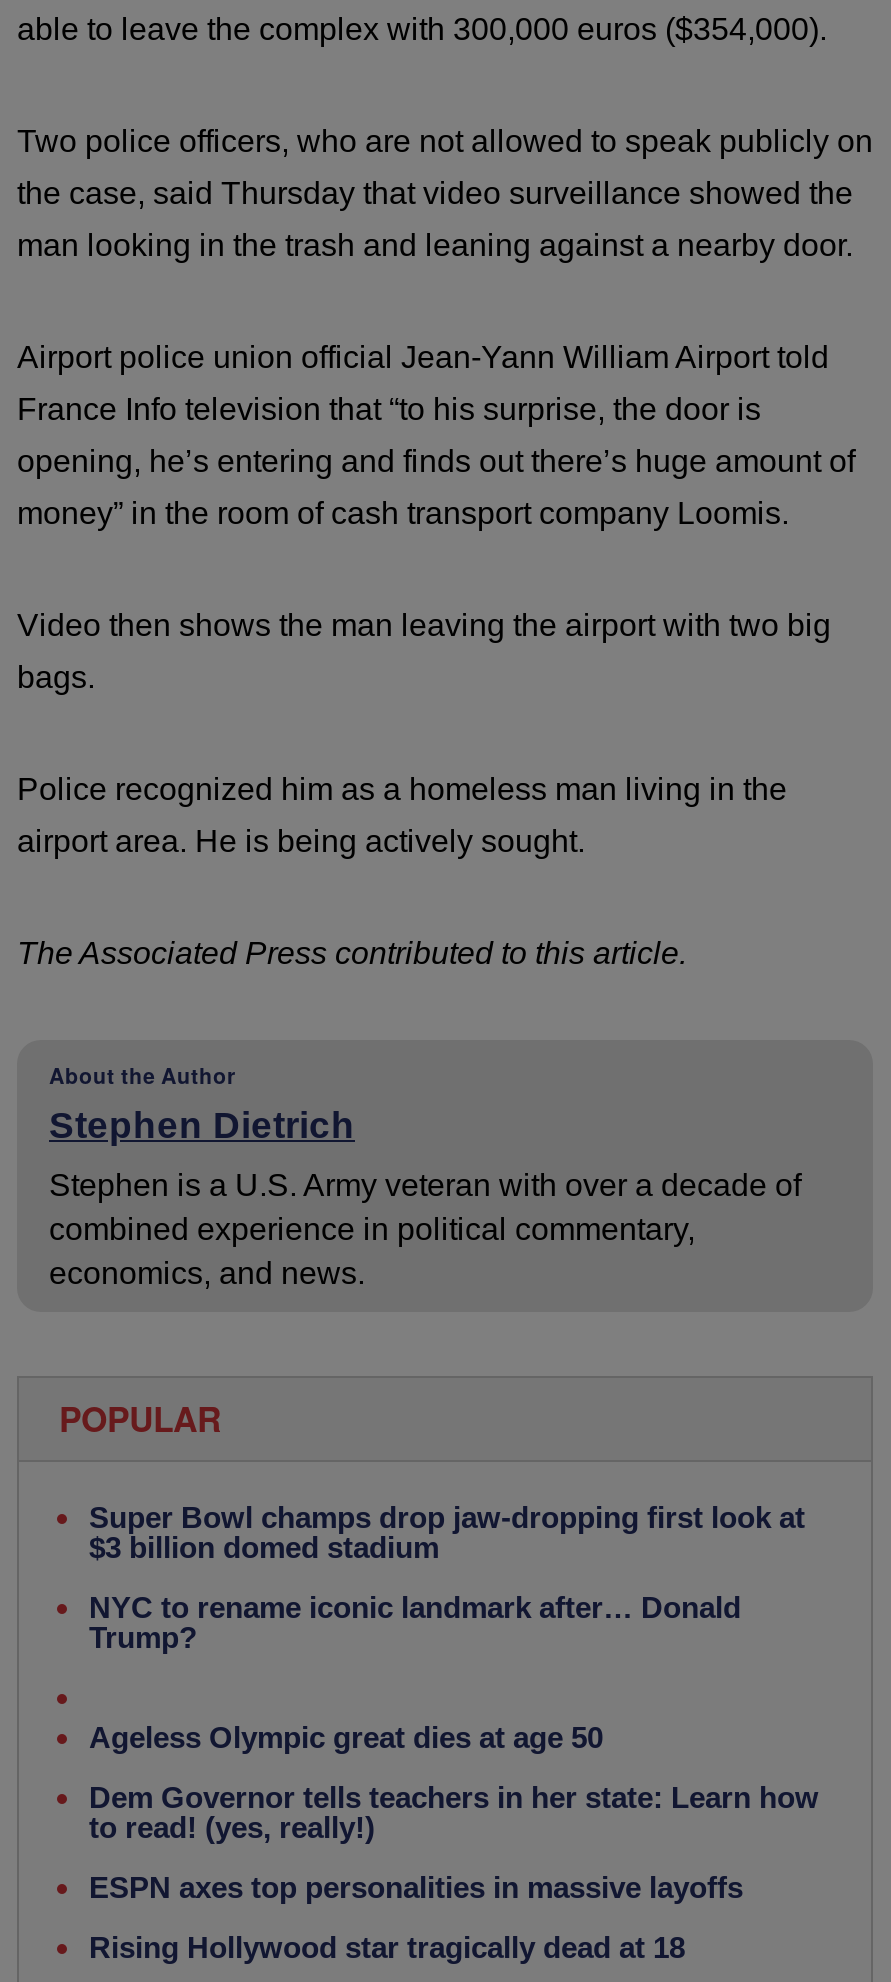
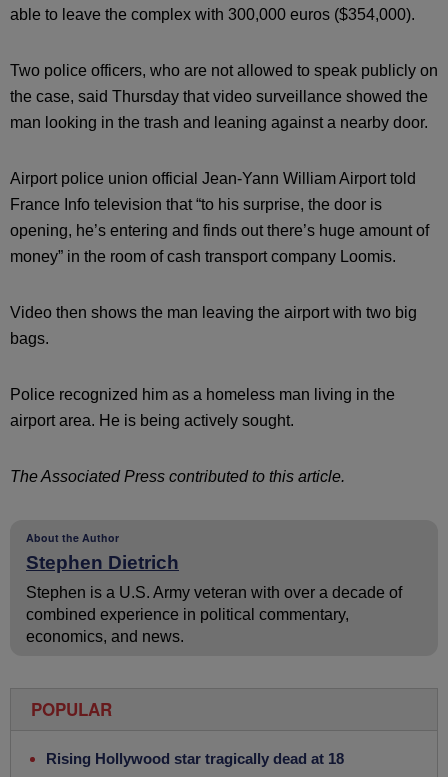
- Super Bowl champs drop jaw-dropping first look at
- $3 billion domed stadium
- NYC to rename iconic landmark after… Donald
- Trump?
- Ageless Olympic great dies at age 50
- Dem Governor tells teachers in her state: Learn how
- to read! (yes, really!)
- ESPN axes top personalities in massive layoffs
